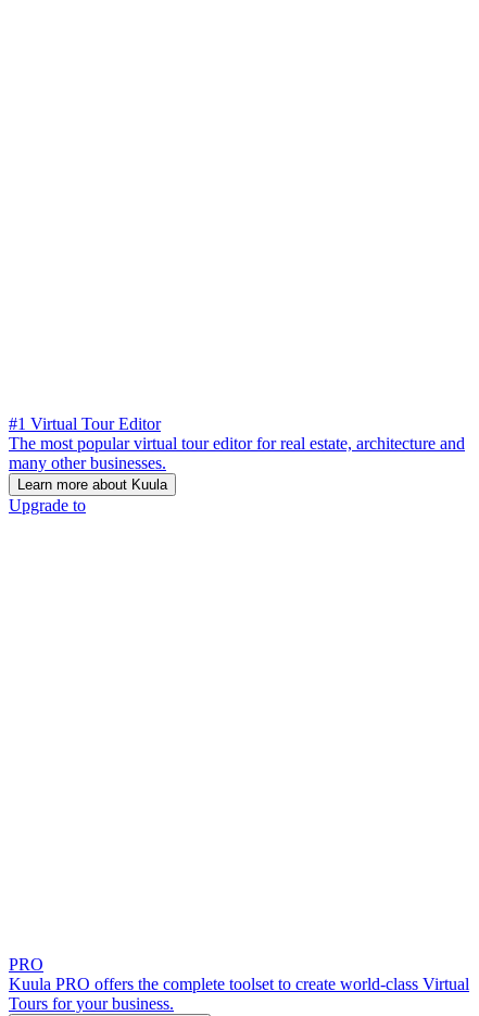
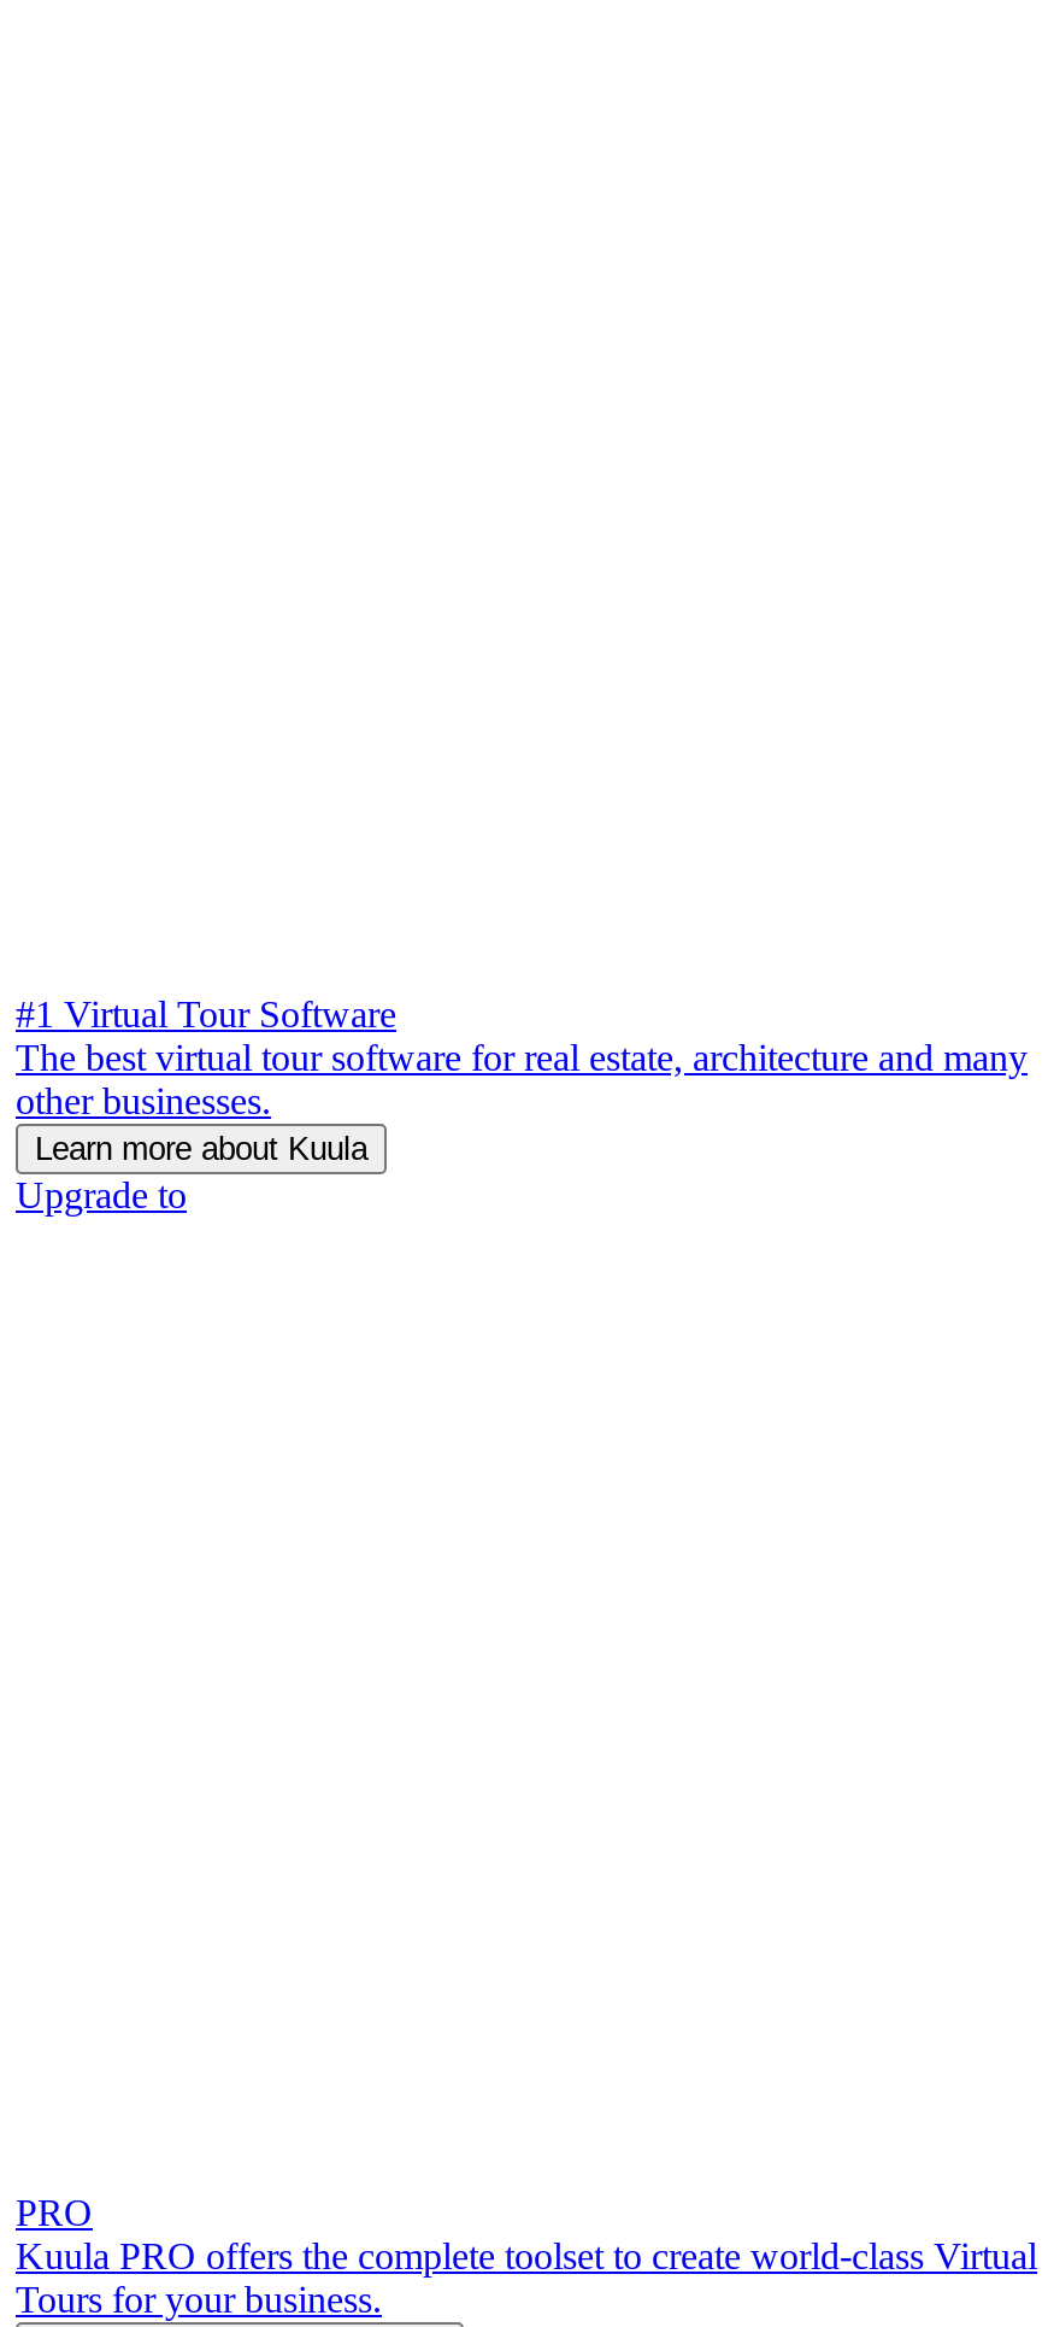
- #1 Virtual Tour Editor
- The most popular virtual tour editor for real estate, architecture and
- many other businesses.
+ #1 Virtual Tour Software
+ The best virtual tour software for real estate, architecture and many
+ other businesses.
